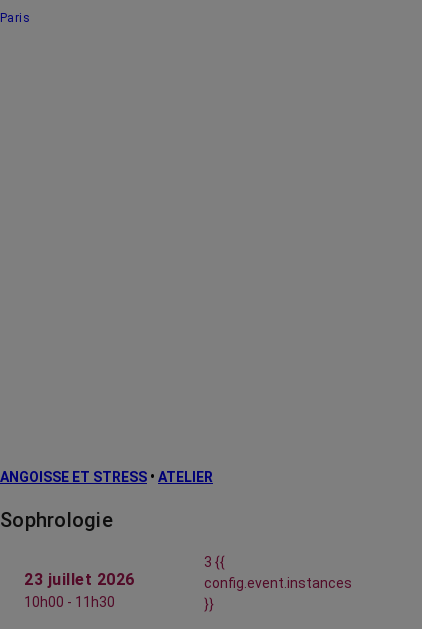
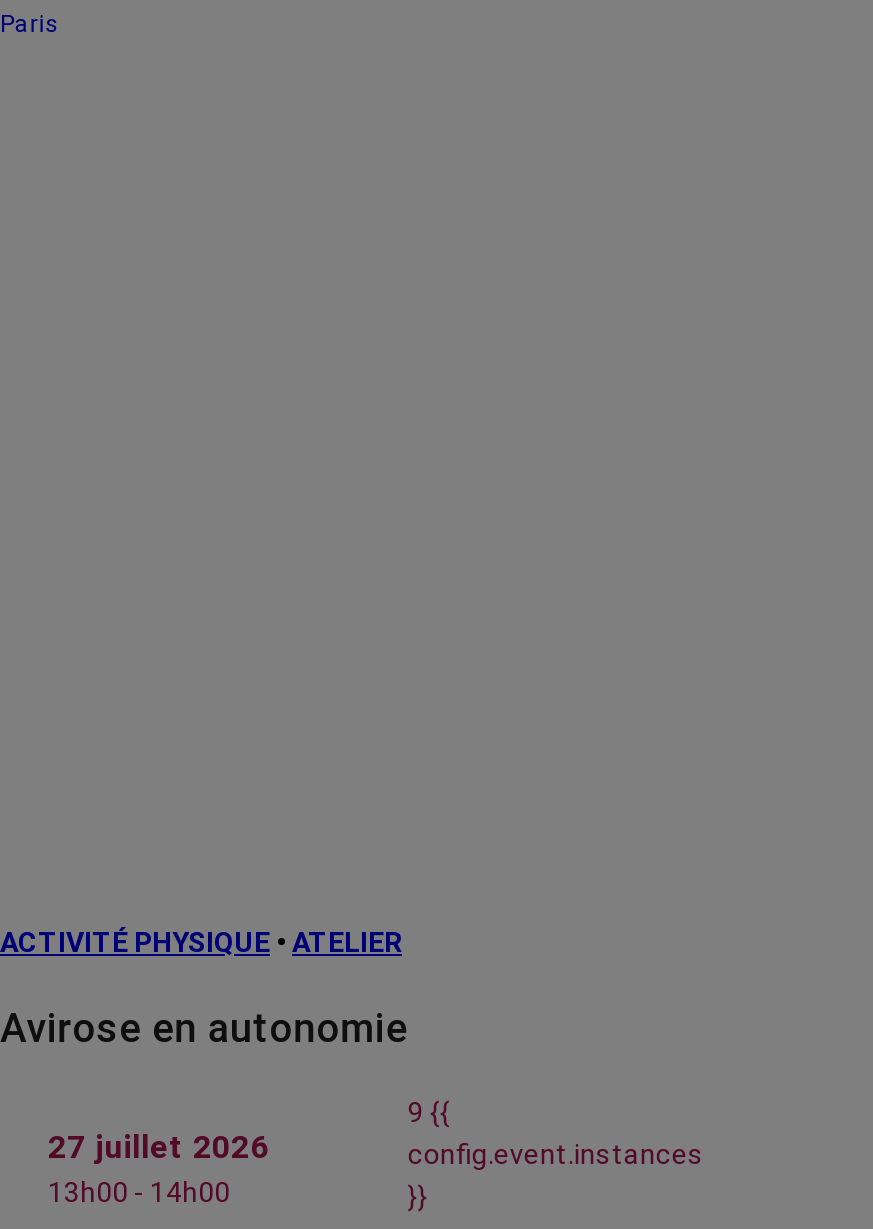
- ANGOISSE ET STRESS • ATELIER
+ ACTIVITÉ PHYSIQUE • ATELIER

- Sophrologie
+ Avirose en autonomie

- 3 {{
+ 9 {{

- 23 juillet 2026
- 10h00 - 11h30
+ 27 juillet 2026
+ 13h00 - 14h00
